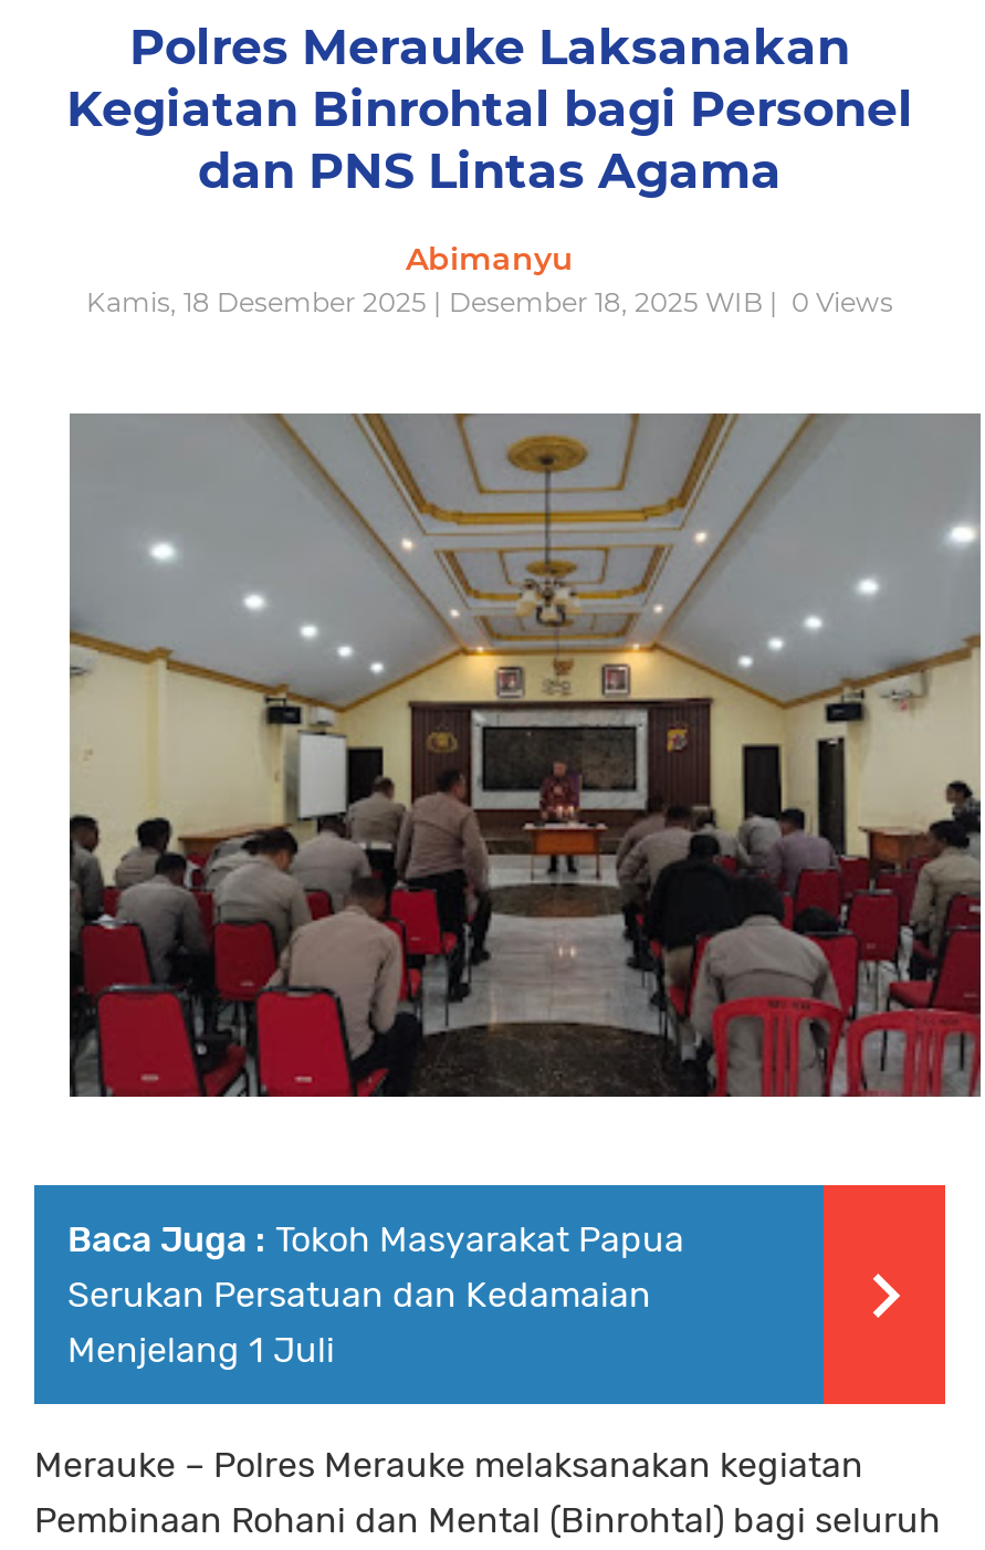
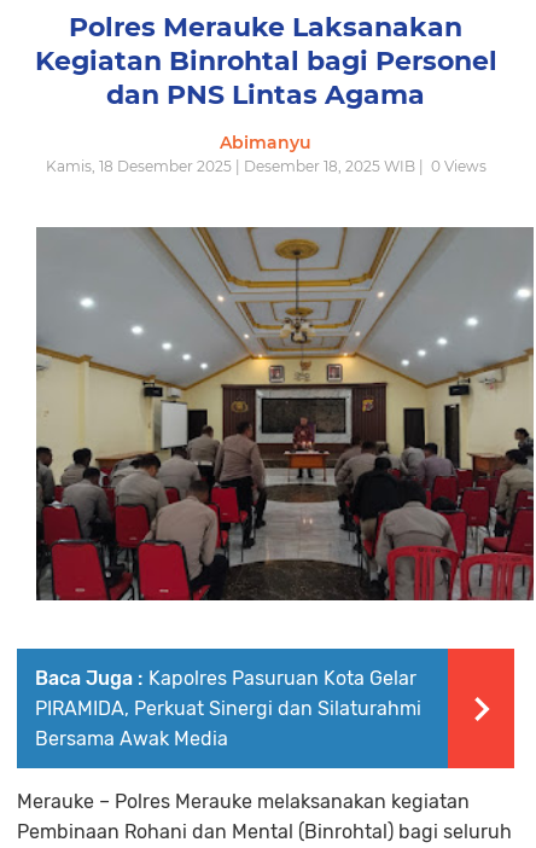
- Baca Juga : Tokoh Masyarakat Papua
- Serukan Persatuan dan Kedamaian
- Menjelang 1 Juli
+ Baca Juga : Kapolres Pasuruan Kota Gelar
+ PIRAMIDA, Perkuat Sinergi dan Silaturahmi
+ Bersama Awak Media
